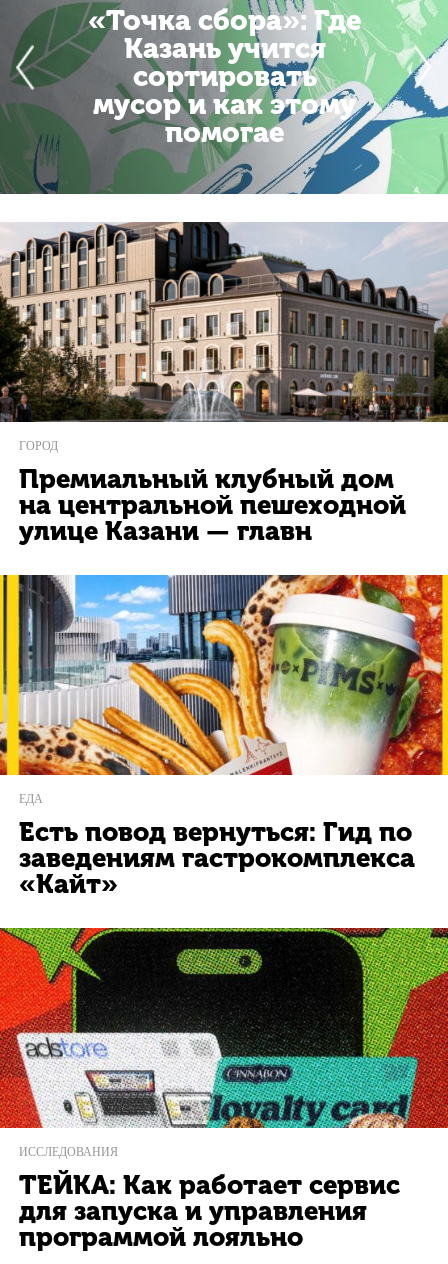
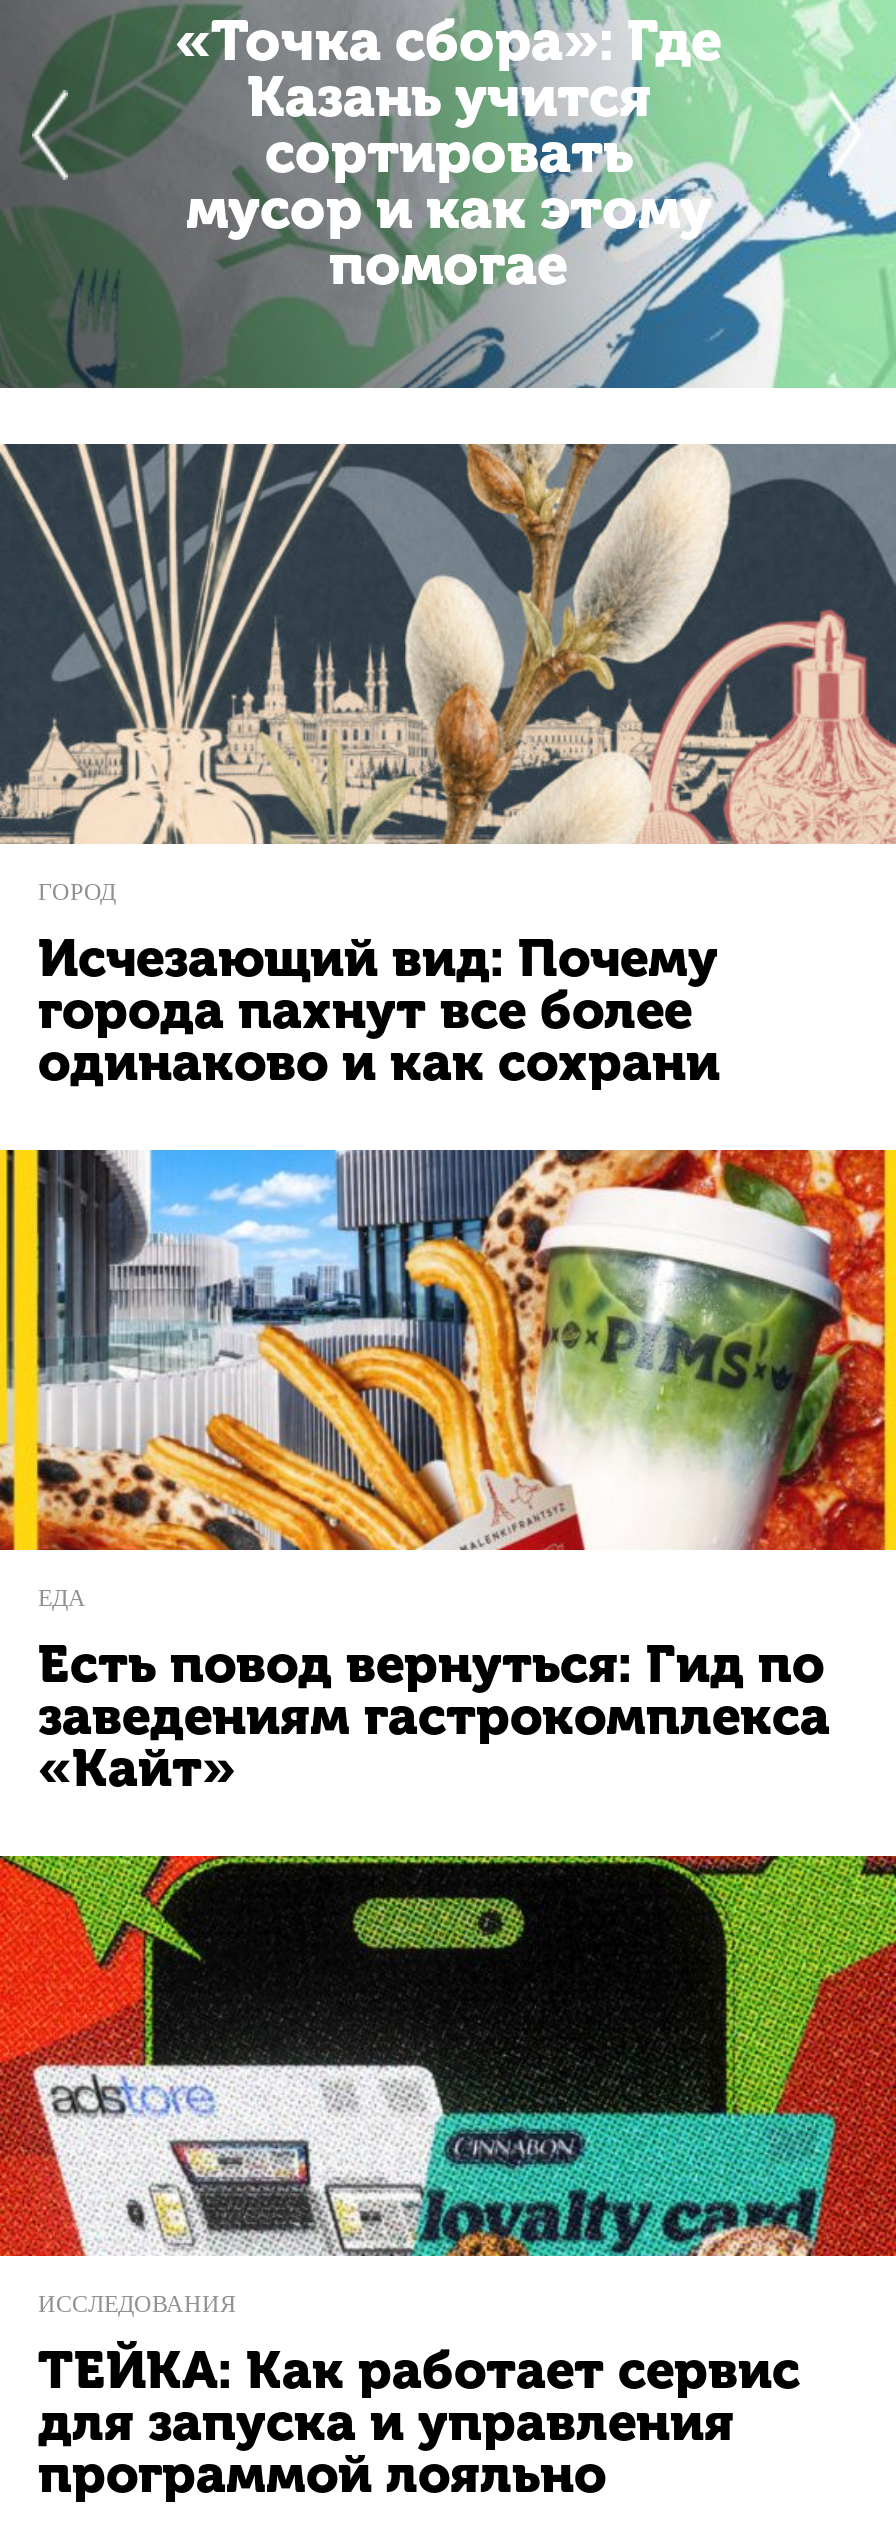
- [image]
+ [image]

- Премиальный клубный дом
- на центральной пешеходной
- улице Казани — главн
+ Исчезающий вид: Почему
+ города пахнут все более
+ одинаково и как сохрани
